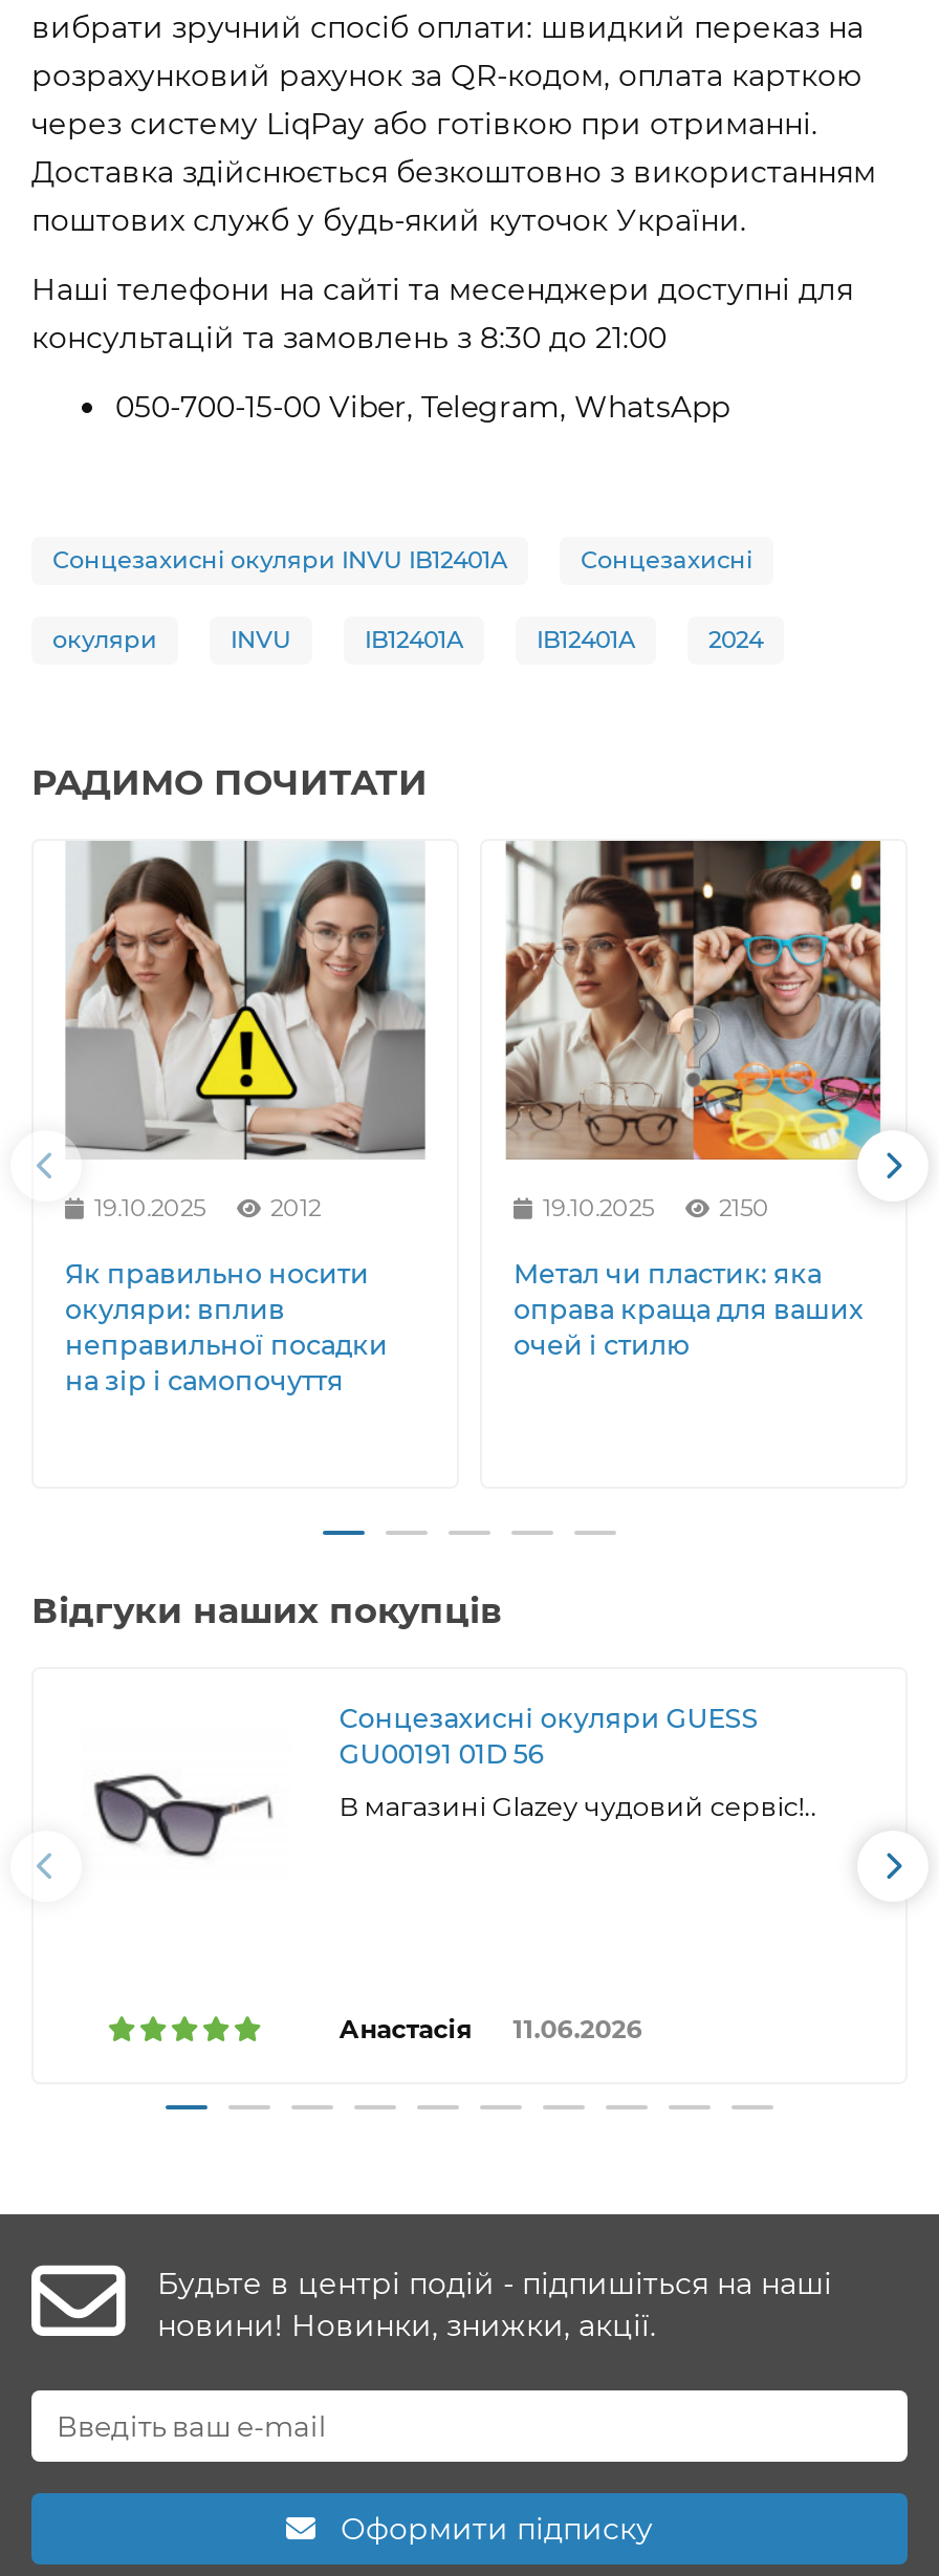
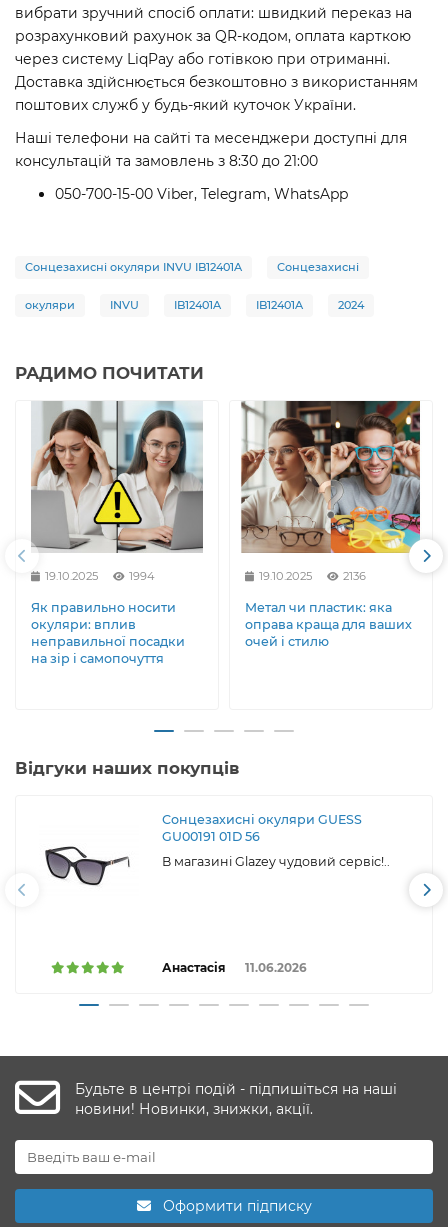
- 2012
+ 1994

- 2150
+ 2136
